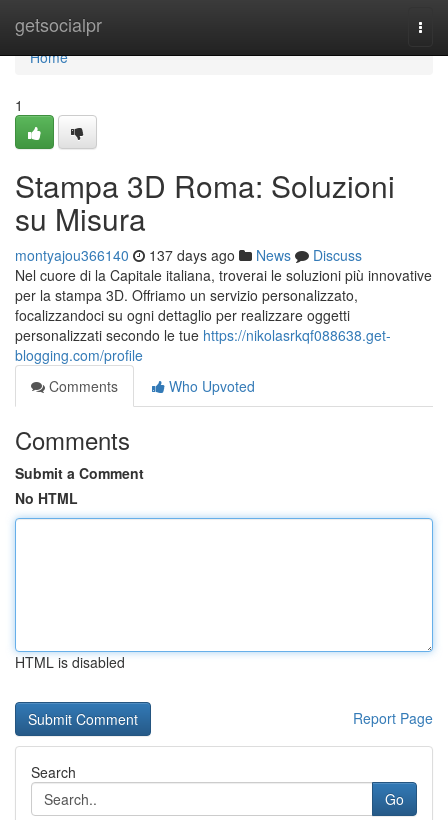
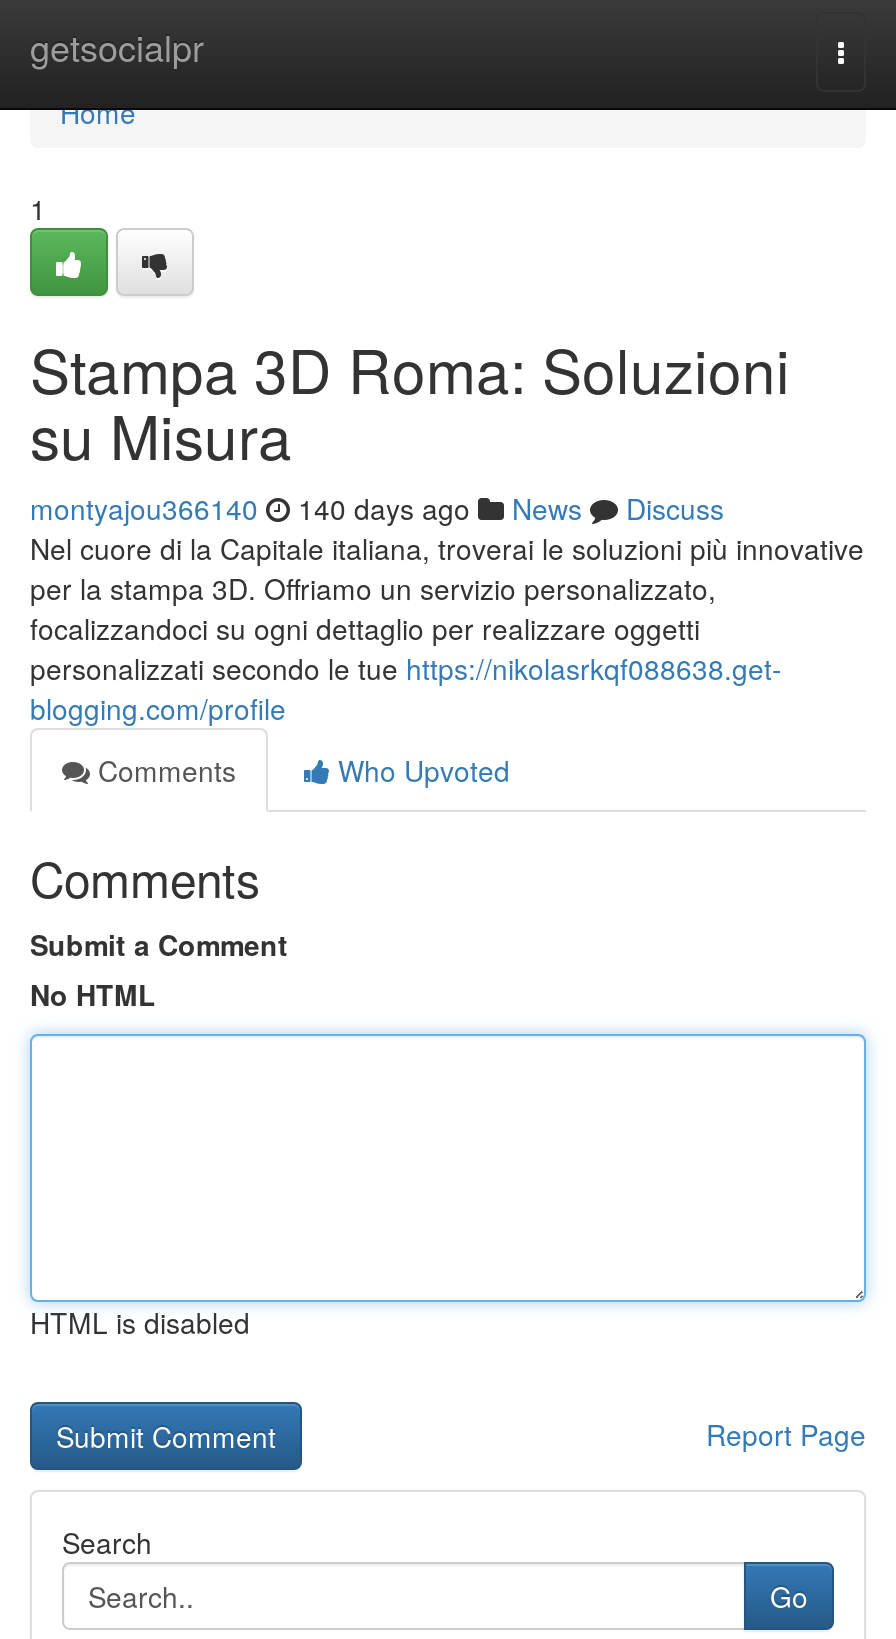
- montyajou366140 137 days ago News Discuss
+ montyajou366140 140 days ago News Discuss
